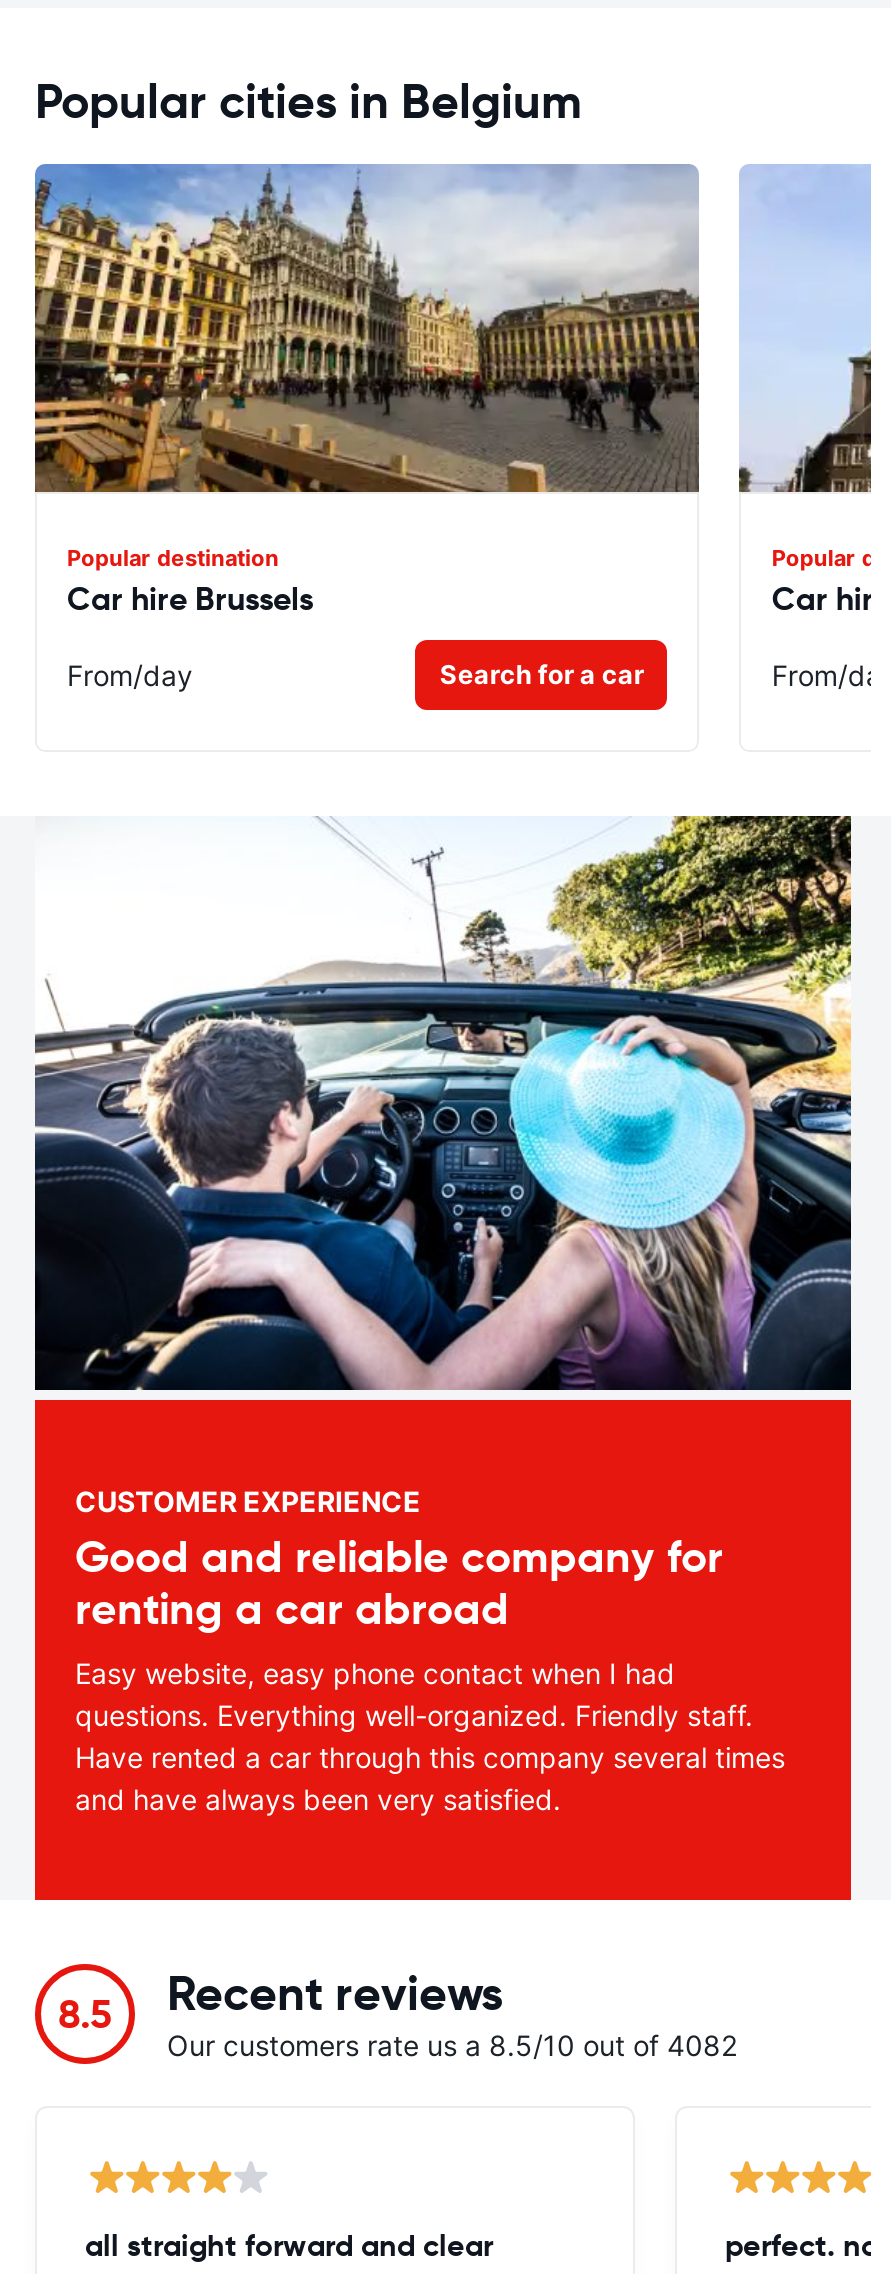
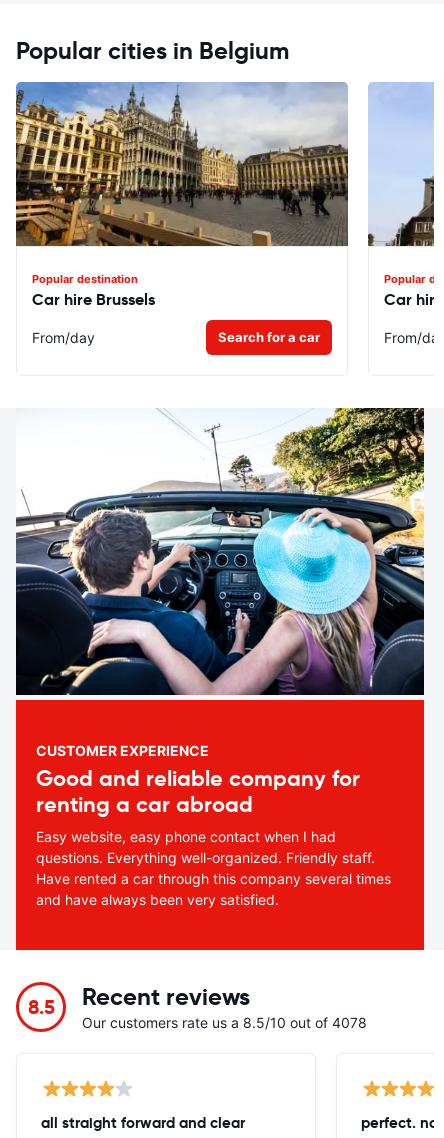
- Our customers rate us a 8.5/10 out of 4082
+ Our customers rate us a 8.5/10 out of 4078
